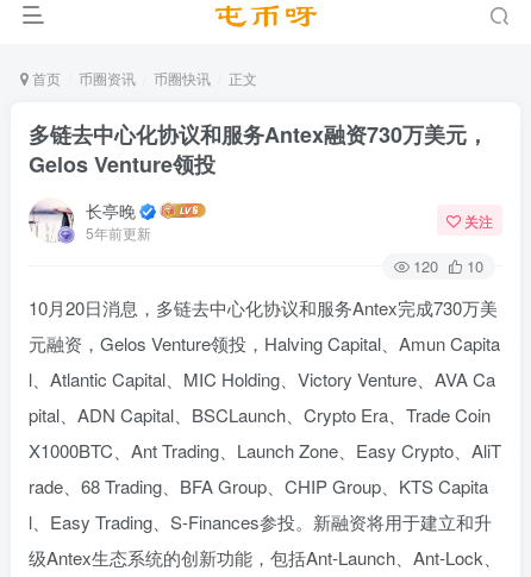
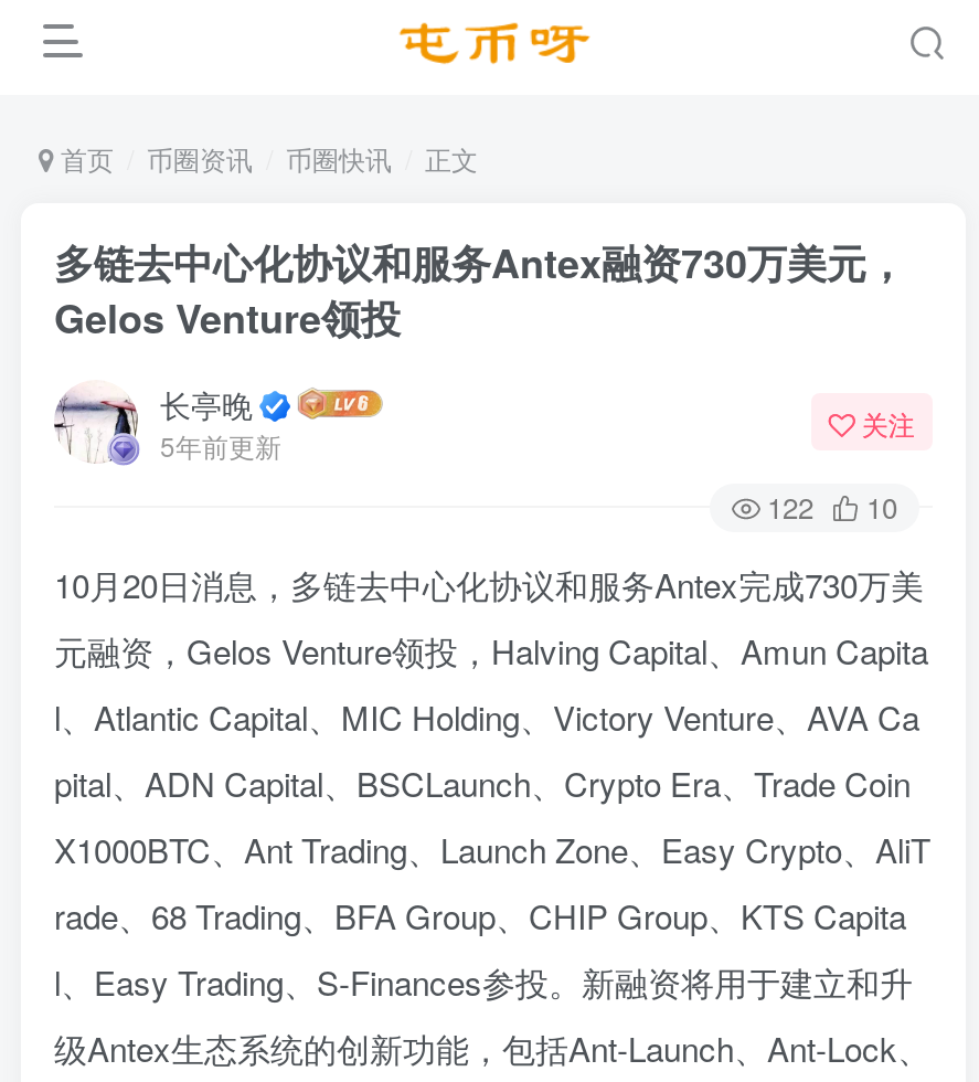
- 120 10
+ 122 10
